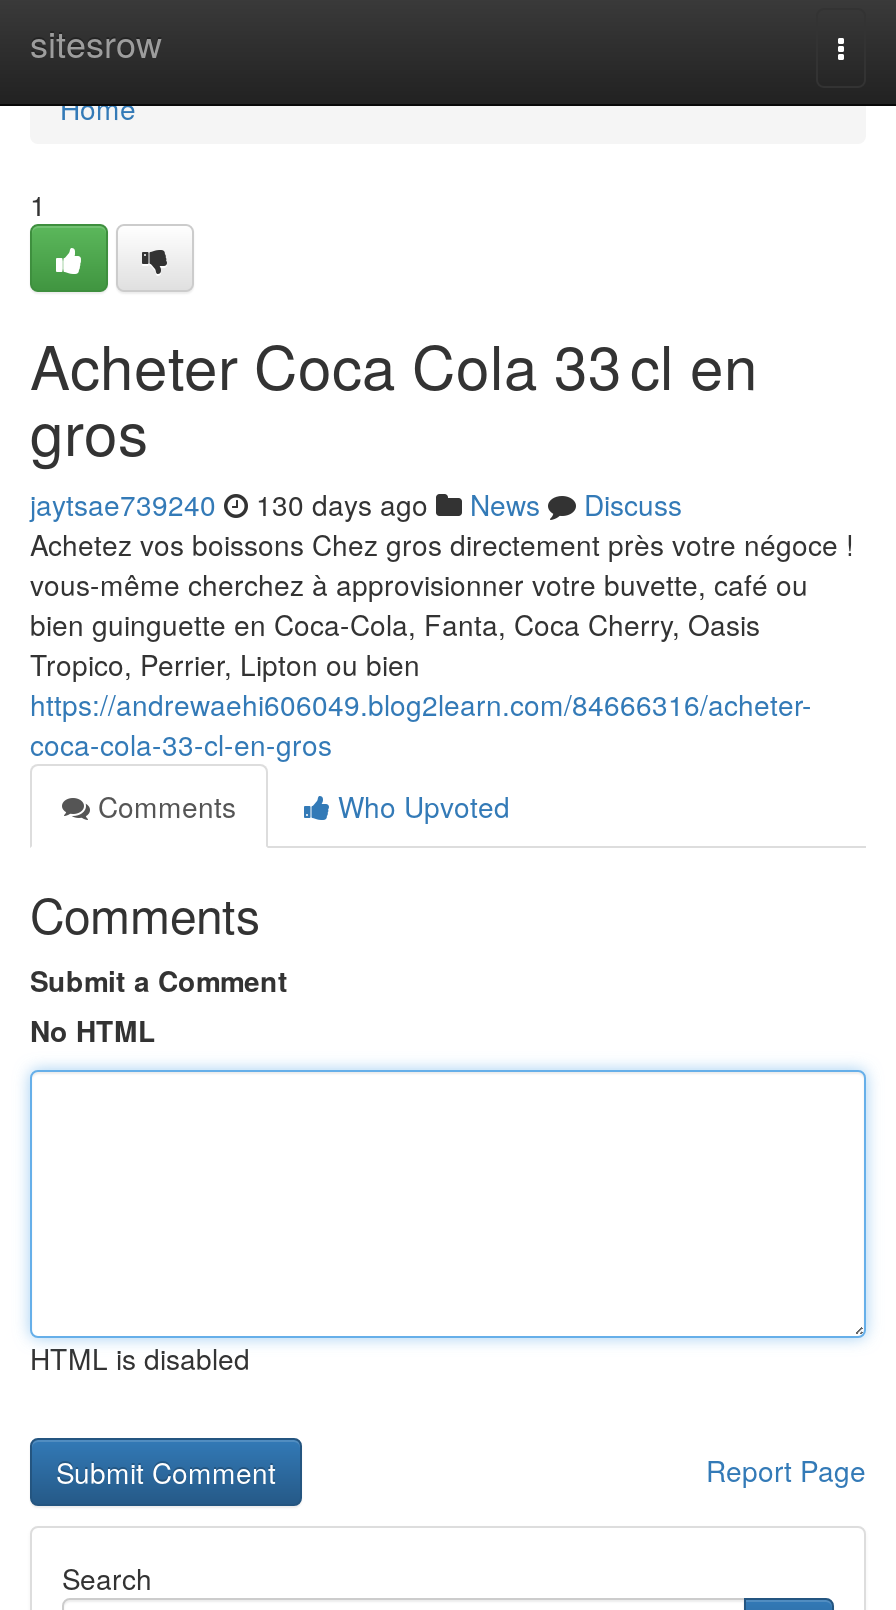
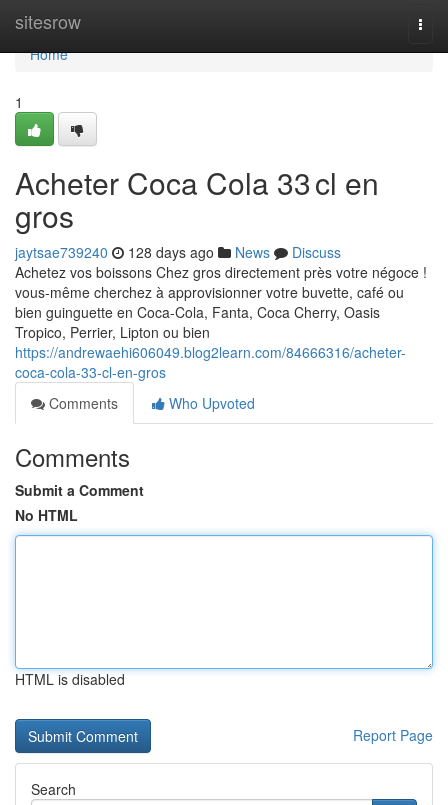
- jaytsae739240 130 days ago News Discuss
+ jaytsae739240 128 days ago News Discuss
